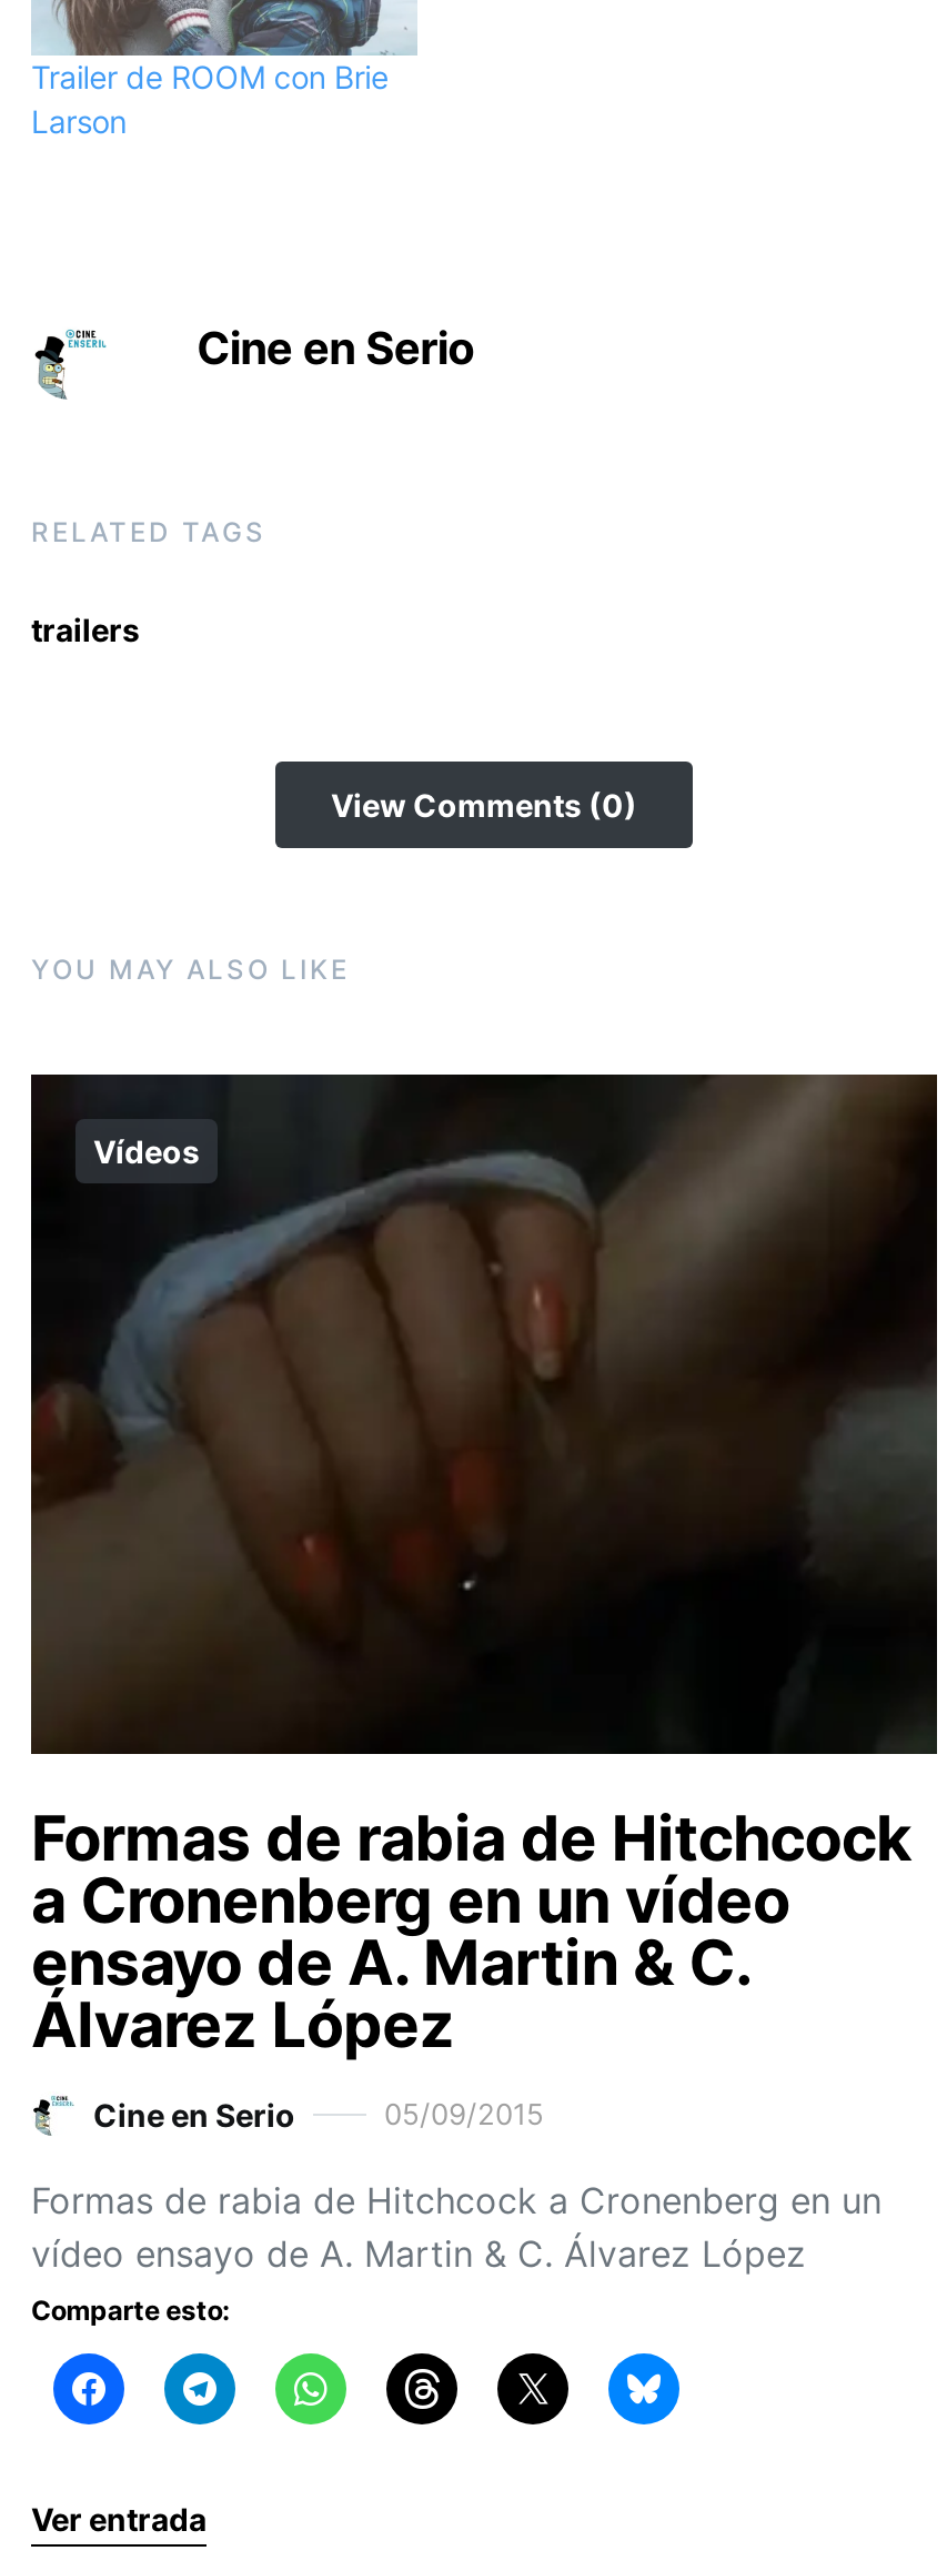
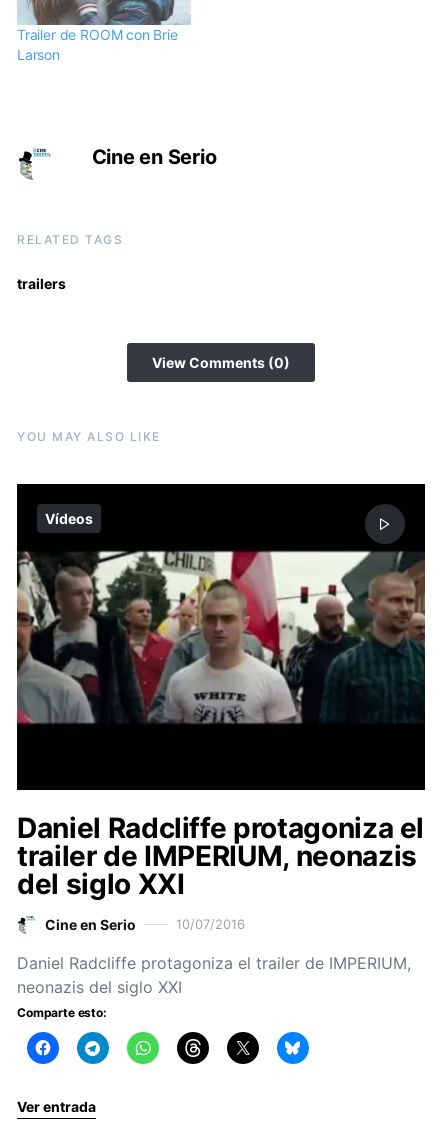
- [image]
- Formas de rabia de Hitchcock
- a Cronenberg en un vídeo
- ensayo de A. Martin & C.
- Álvarez López
+ [image]
+ Daniel Radcliffe protagoniza el
+ trailer de IMPERIUM, neonazis
+ del siglo XXI

- 05/09/2015
+ 10/07/2016

- Formas de rabia de Hitchcock a Cronenberg en un
- vídeo ensayo de A. Martin & C. Álvarez López
+ Daniel Radcliffe protagoniza el trailer de IMPERIUM,
+ neonazis del siglo XXI
